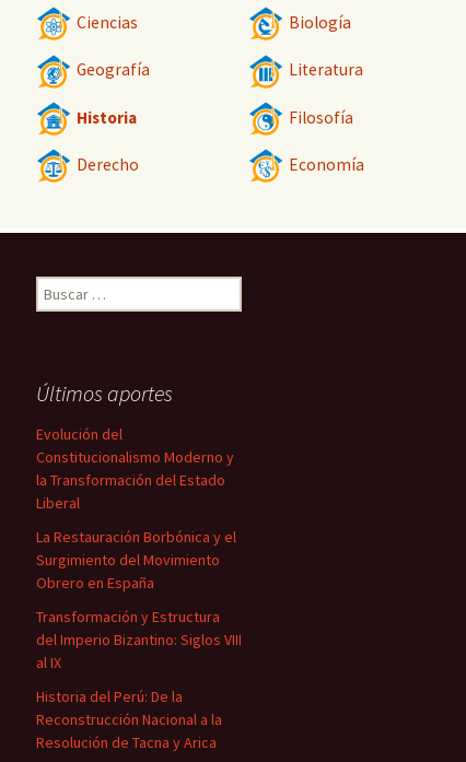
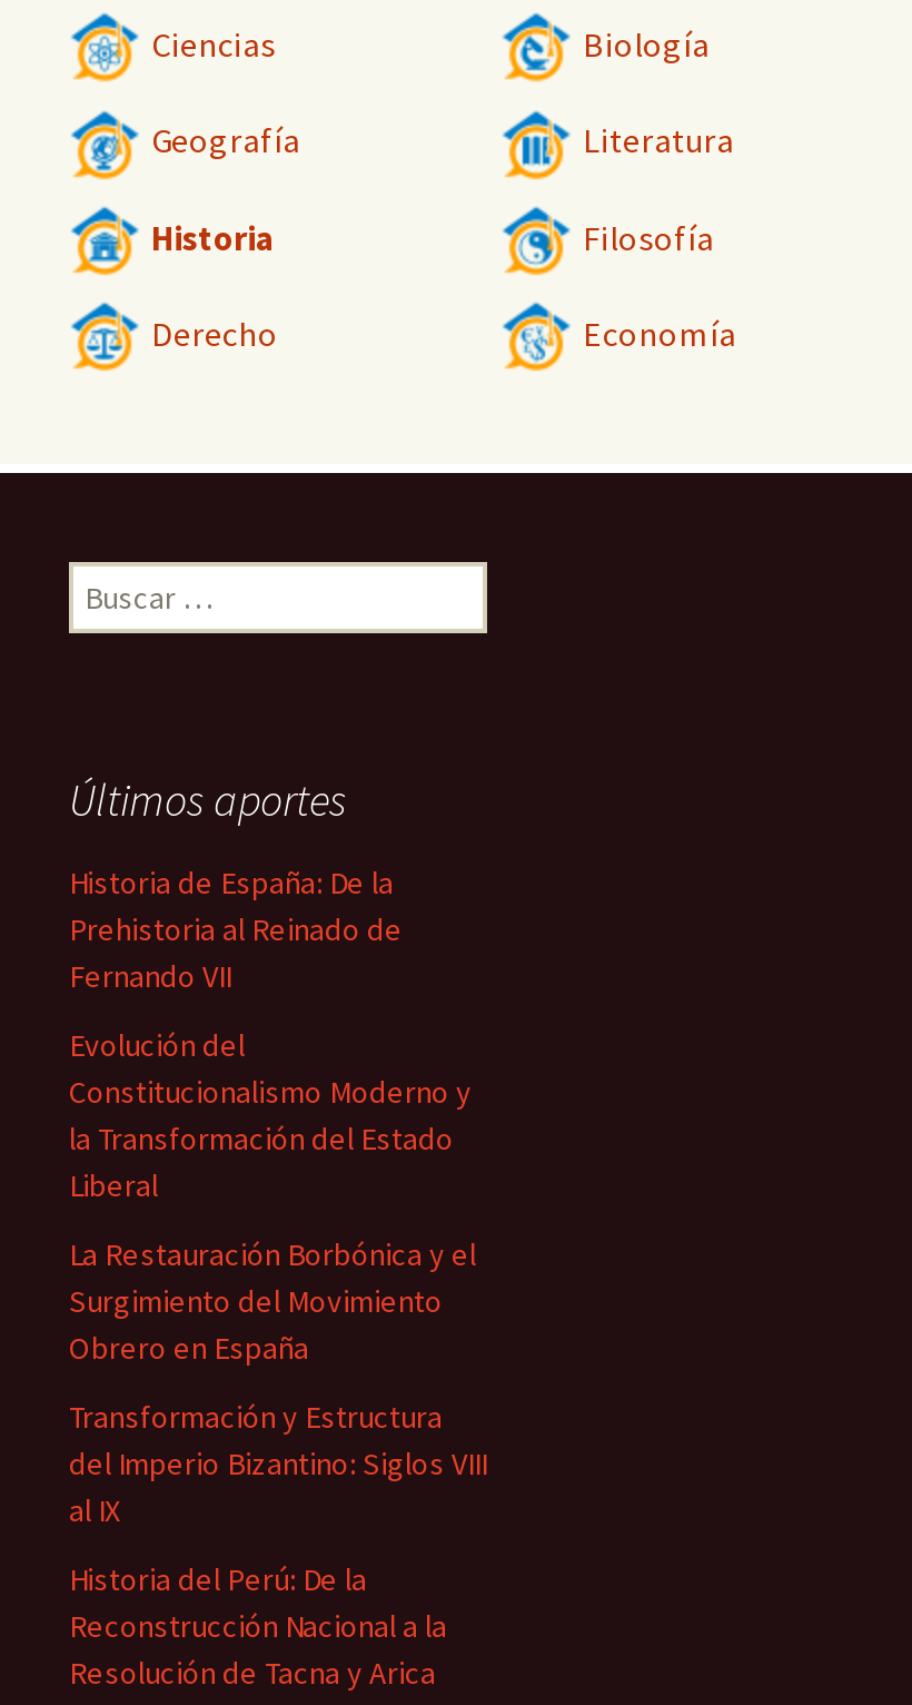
+ Historia de España: De la
+ Prehistoria al Reinado de
+ Fernando VII
